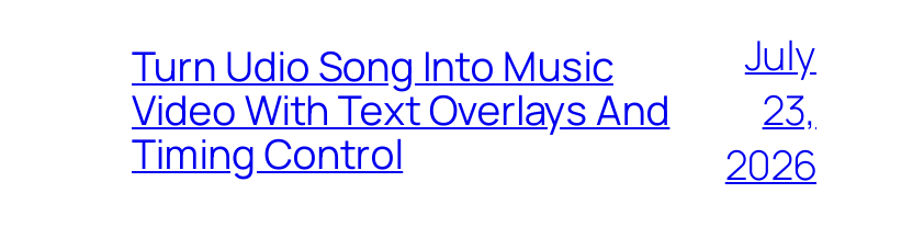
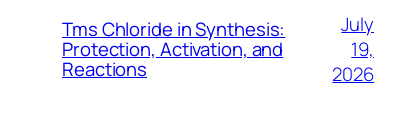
- Turn Udio Song Into Music
- Video With Text Overlays And
- Timing Control
+ Tms Chloride in Synthesis:
+ Protection, Activation, and
+ Reactions

- 23,
+ 19,
